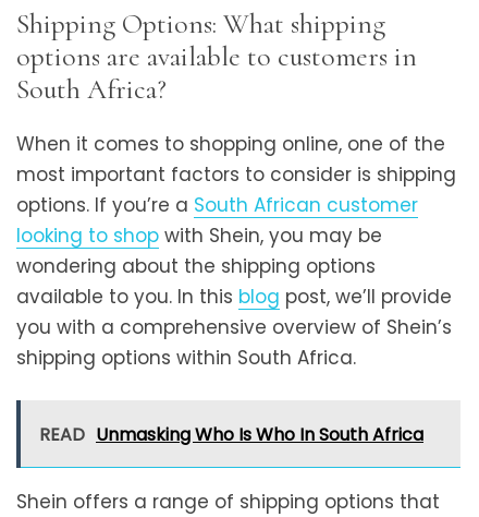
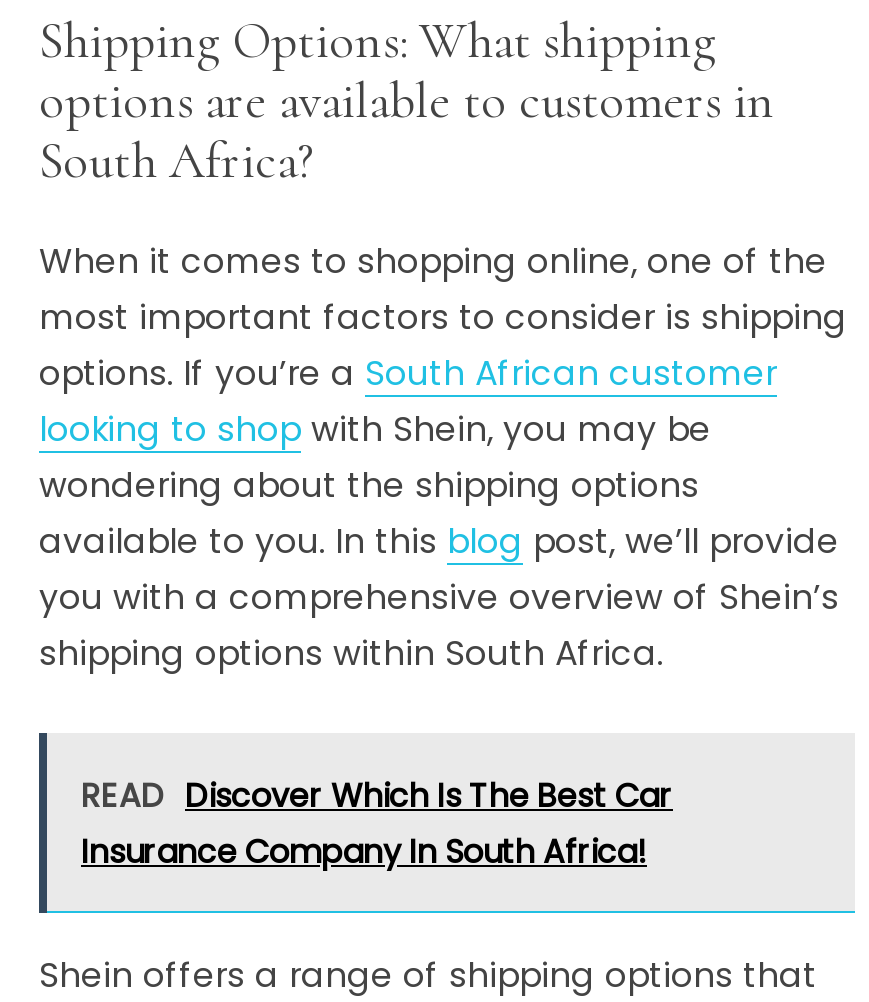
- READ Unmasking Who Is Who In South Africa
+ READ Discover Which Is The Best Car
+ Insurance Company In South Africa!
